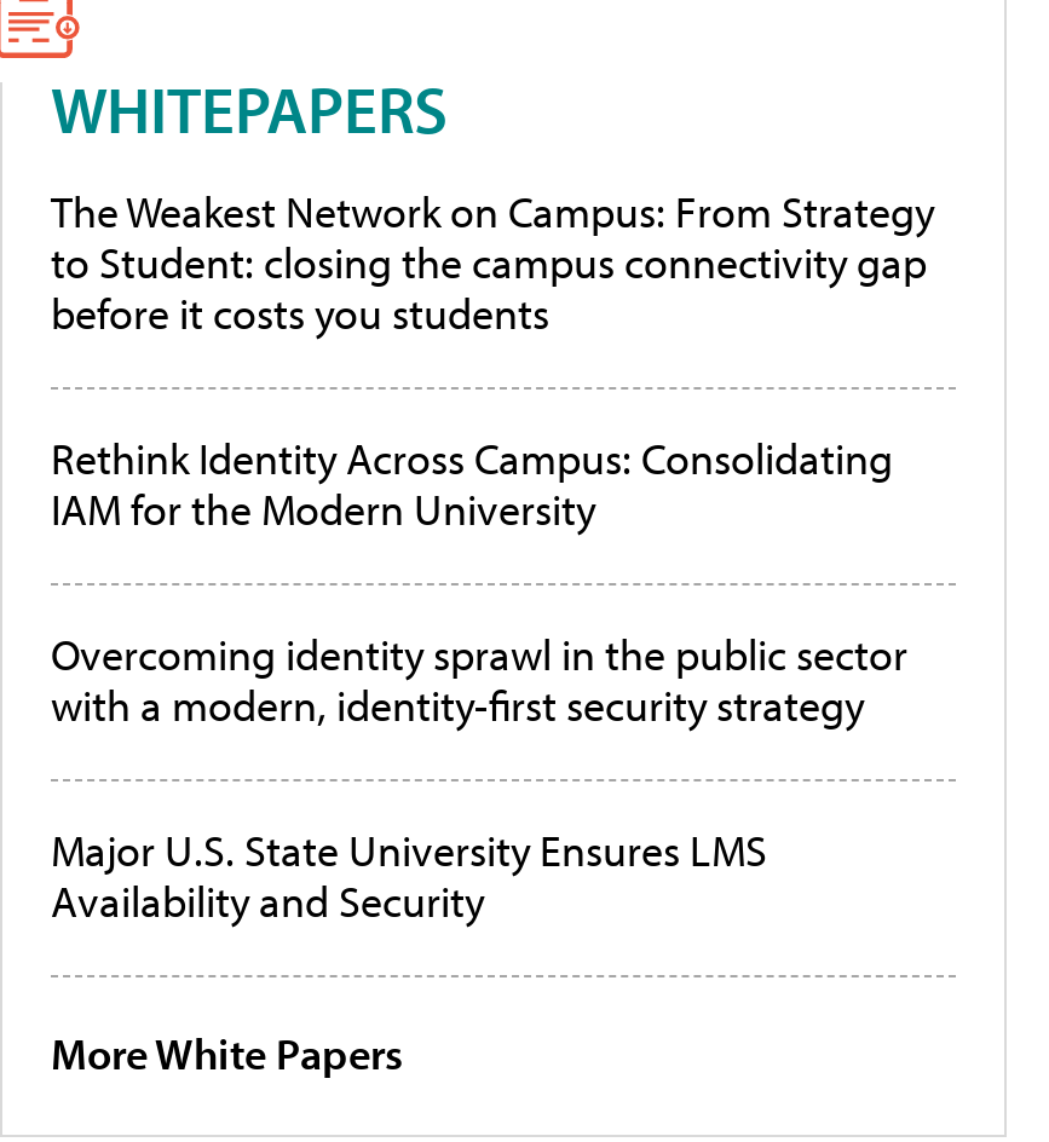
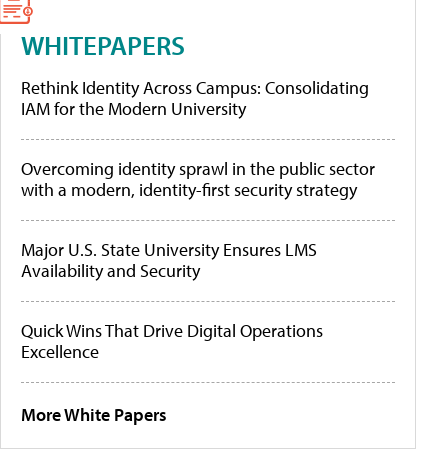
- The Weakest Network on Campus: From Strategy
- to Student: closing the campus connectivity gap
- before it costs you students

moved up: Rethink Identity Across Campus: Consolidating | IAM for the Modern University | Overcoming identity sprawl in the public sector | with a modern, identity-first security strategy | Major U.S. State University Ensures LMS | Availability and Security

+ Quick Wins That Drive Digital Operations
+ Excellence
